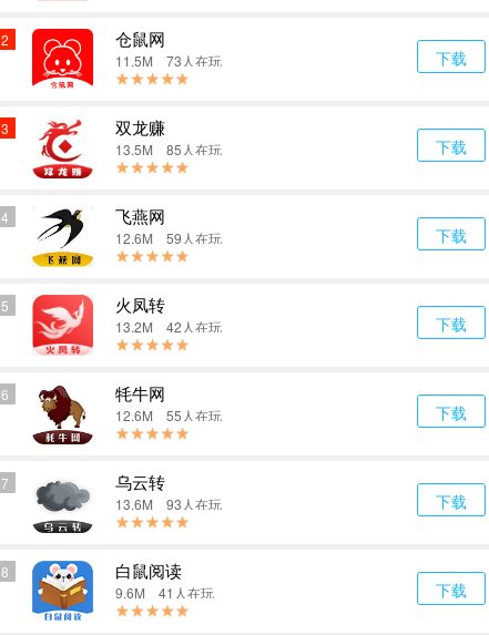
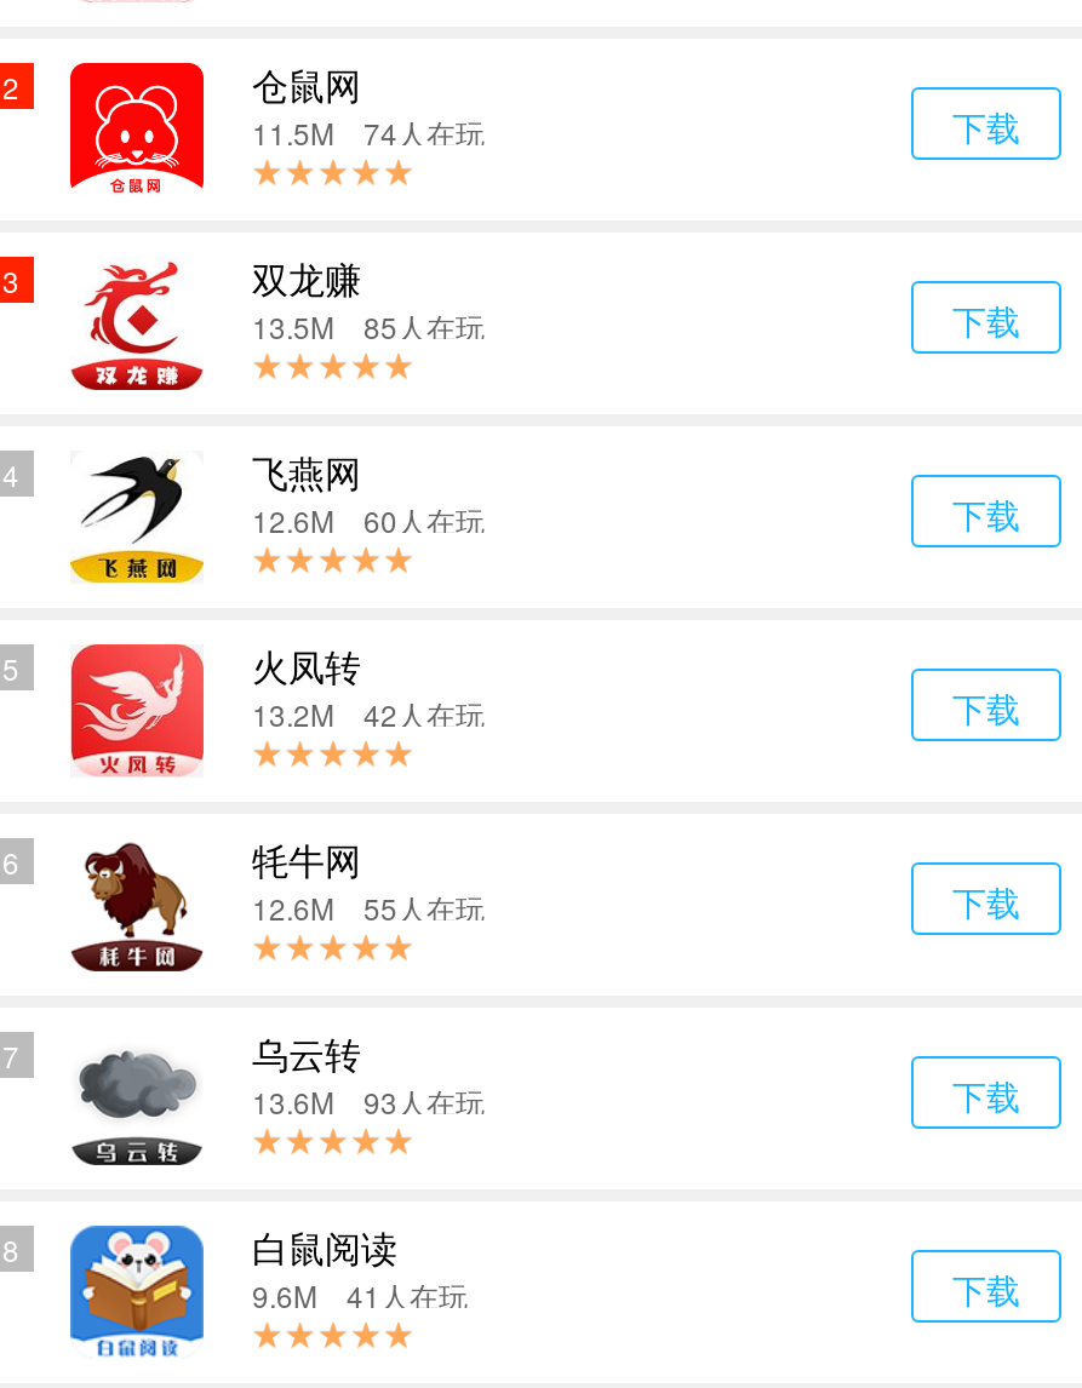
- 11.5M 73人在玩
+ 11.5M 74人在玩

- 12.6M 59人在玩
+ 12.6M 60人在玩
